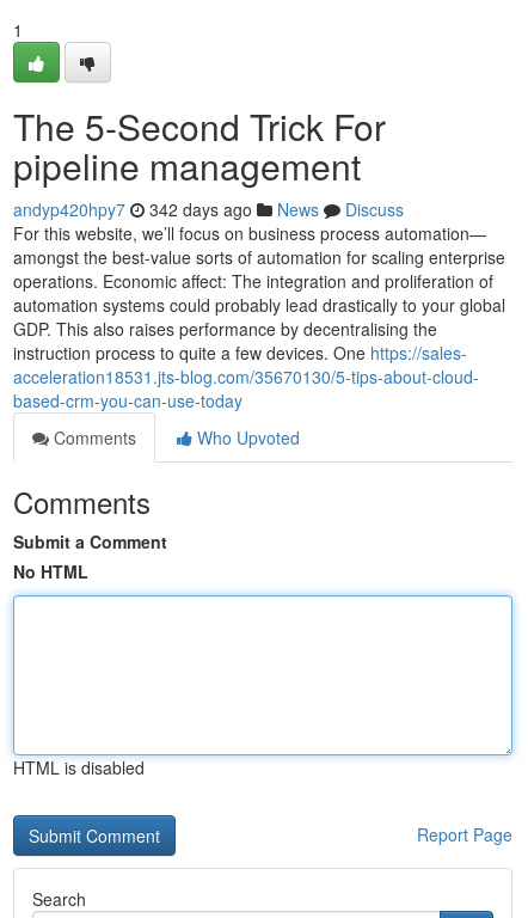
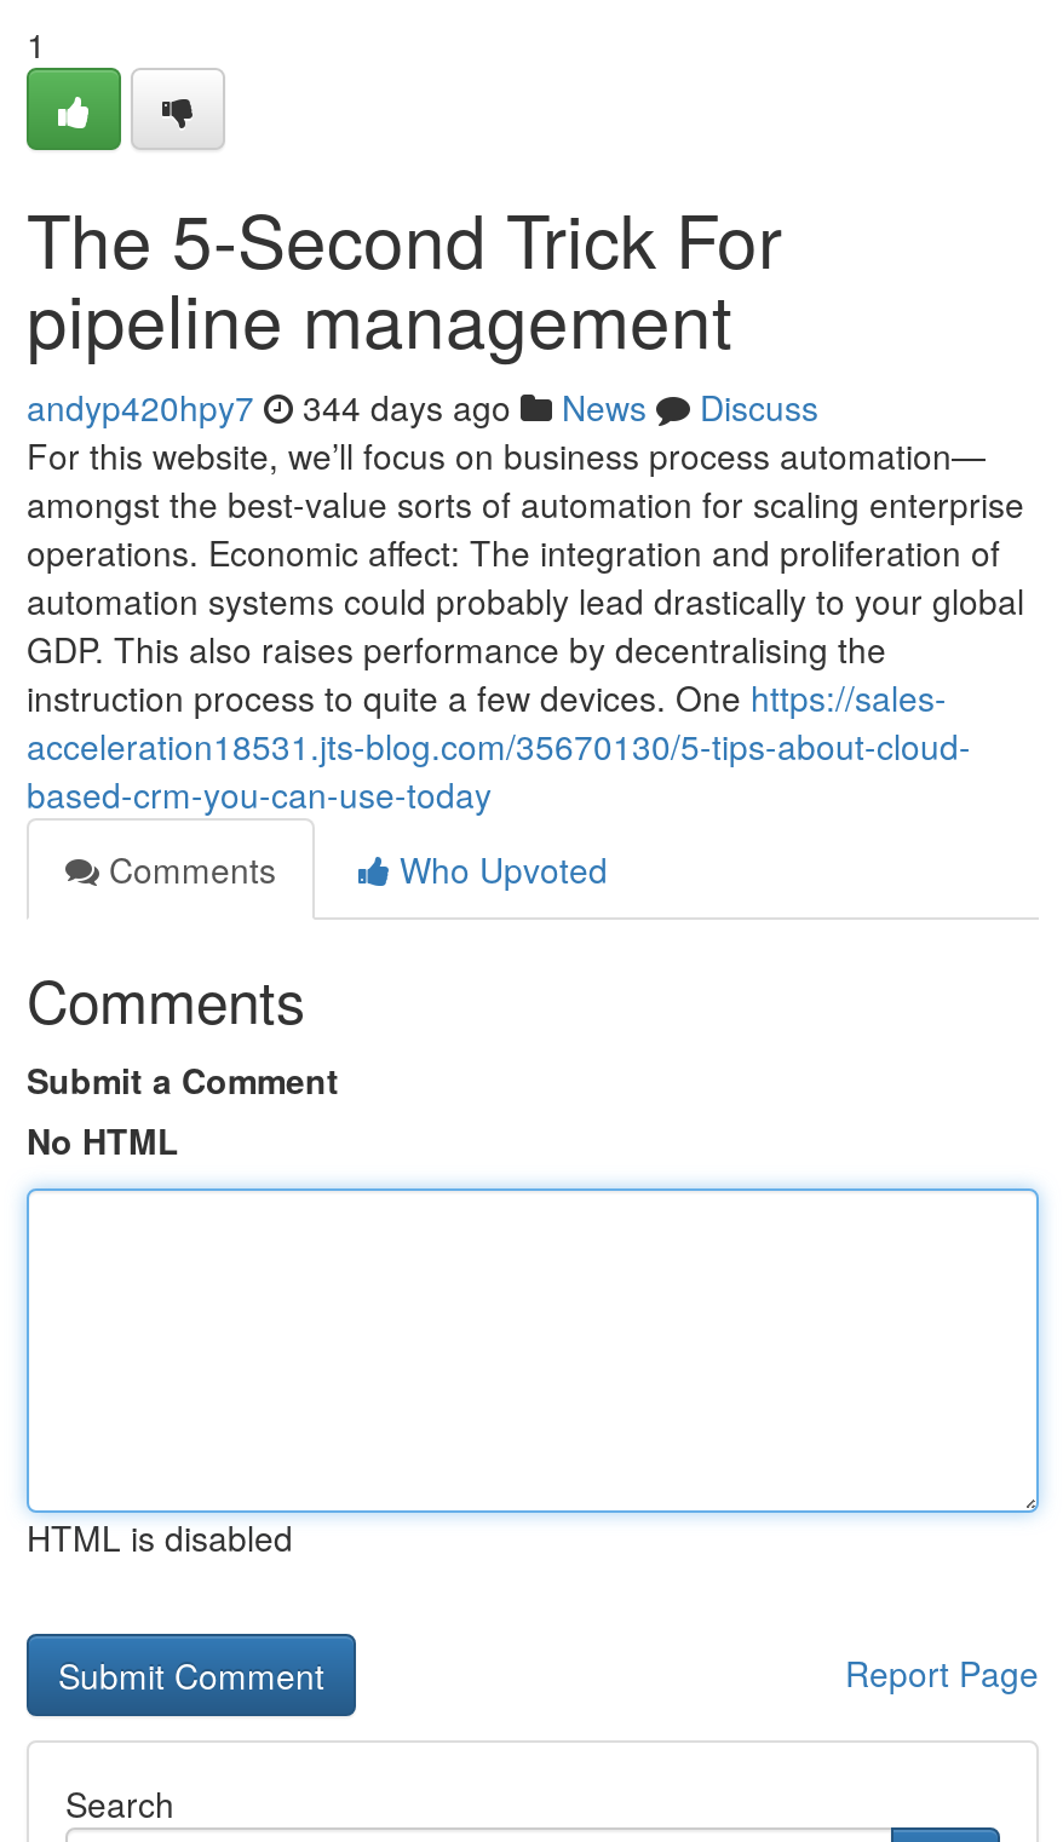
- andyp420hpy7 342 days ago News Discuss
+ andyp420hpy7 344 days ago News Discuss
